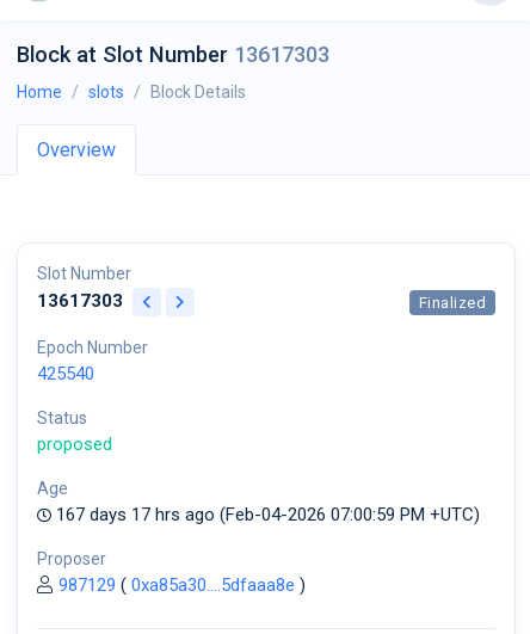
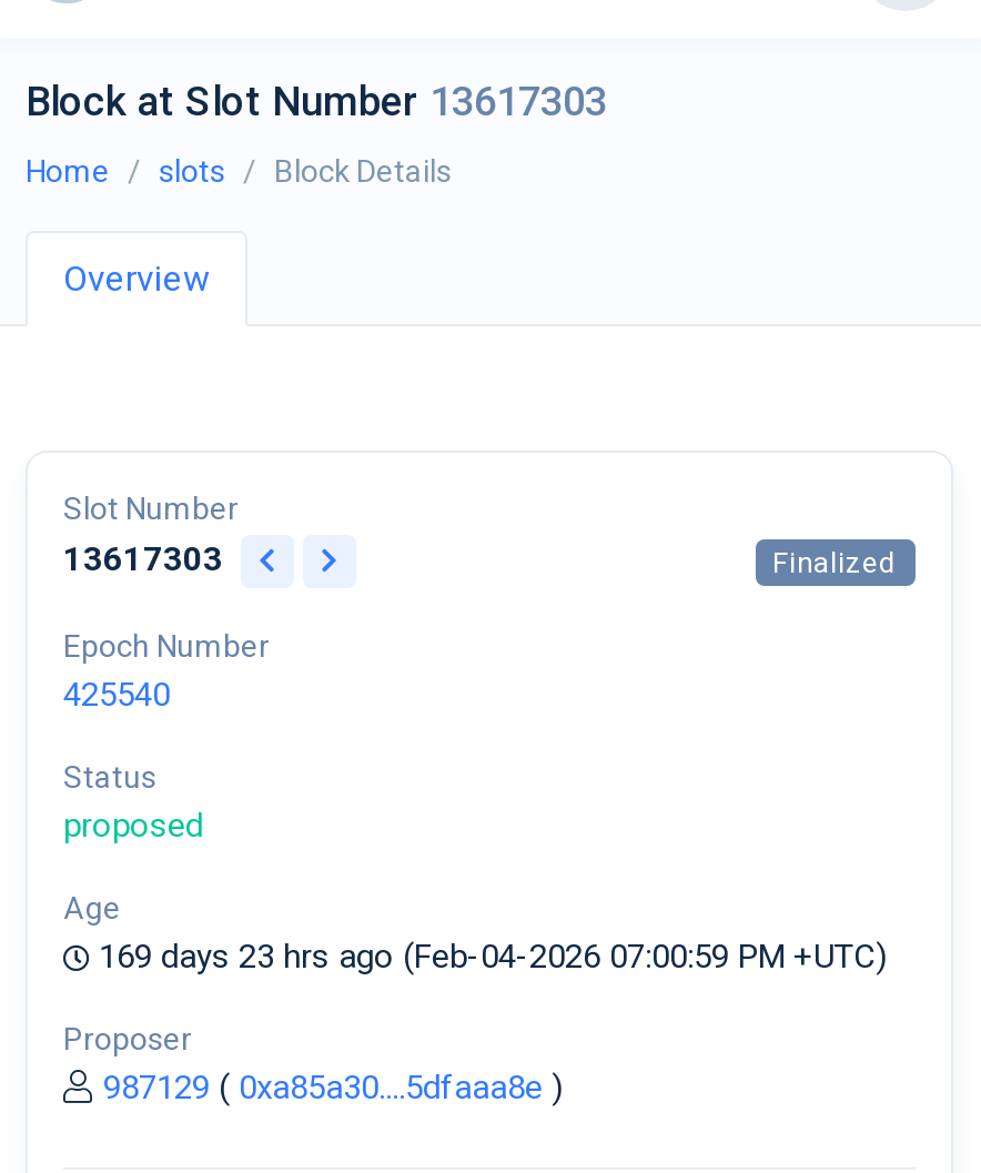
- 167 days 17 hrs ago (Feb-04-2026 07:00:59 PM +UTC)
+ 169 days 23 hrs ago (Feb-04-2026 07:00:59 PM +UTC)
